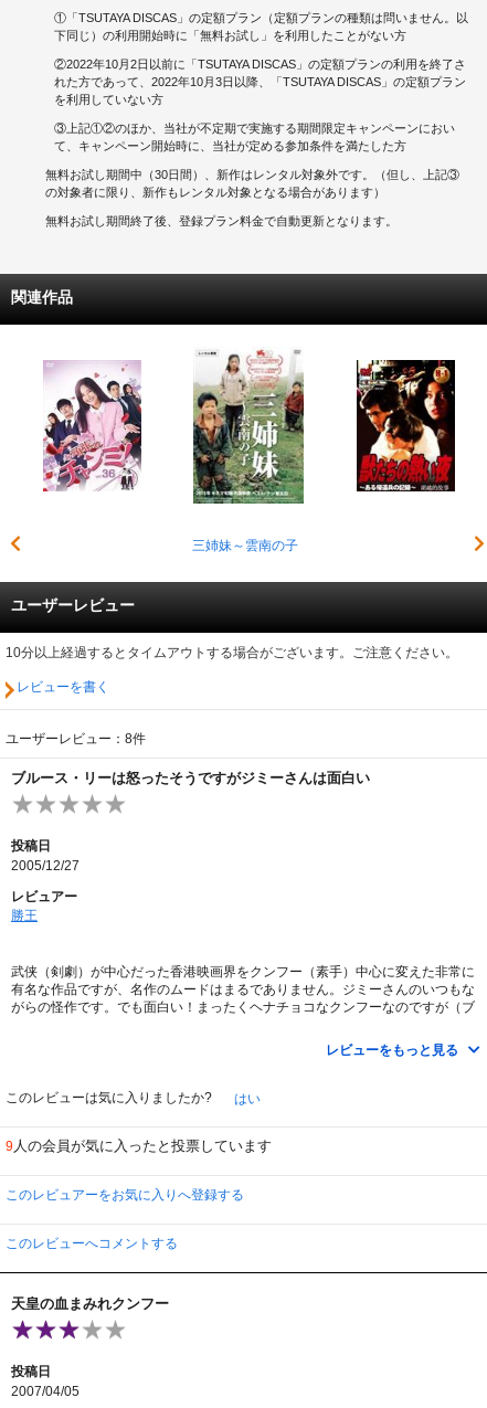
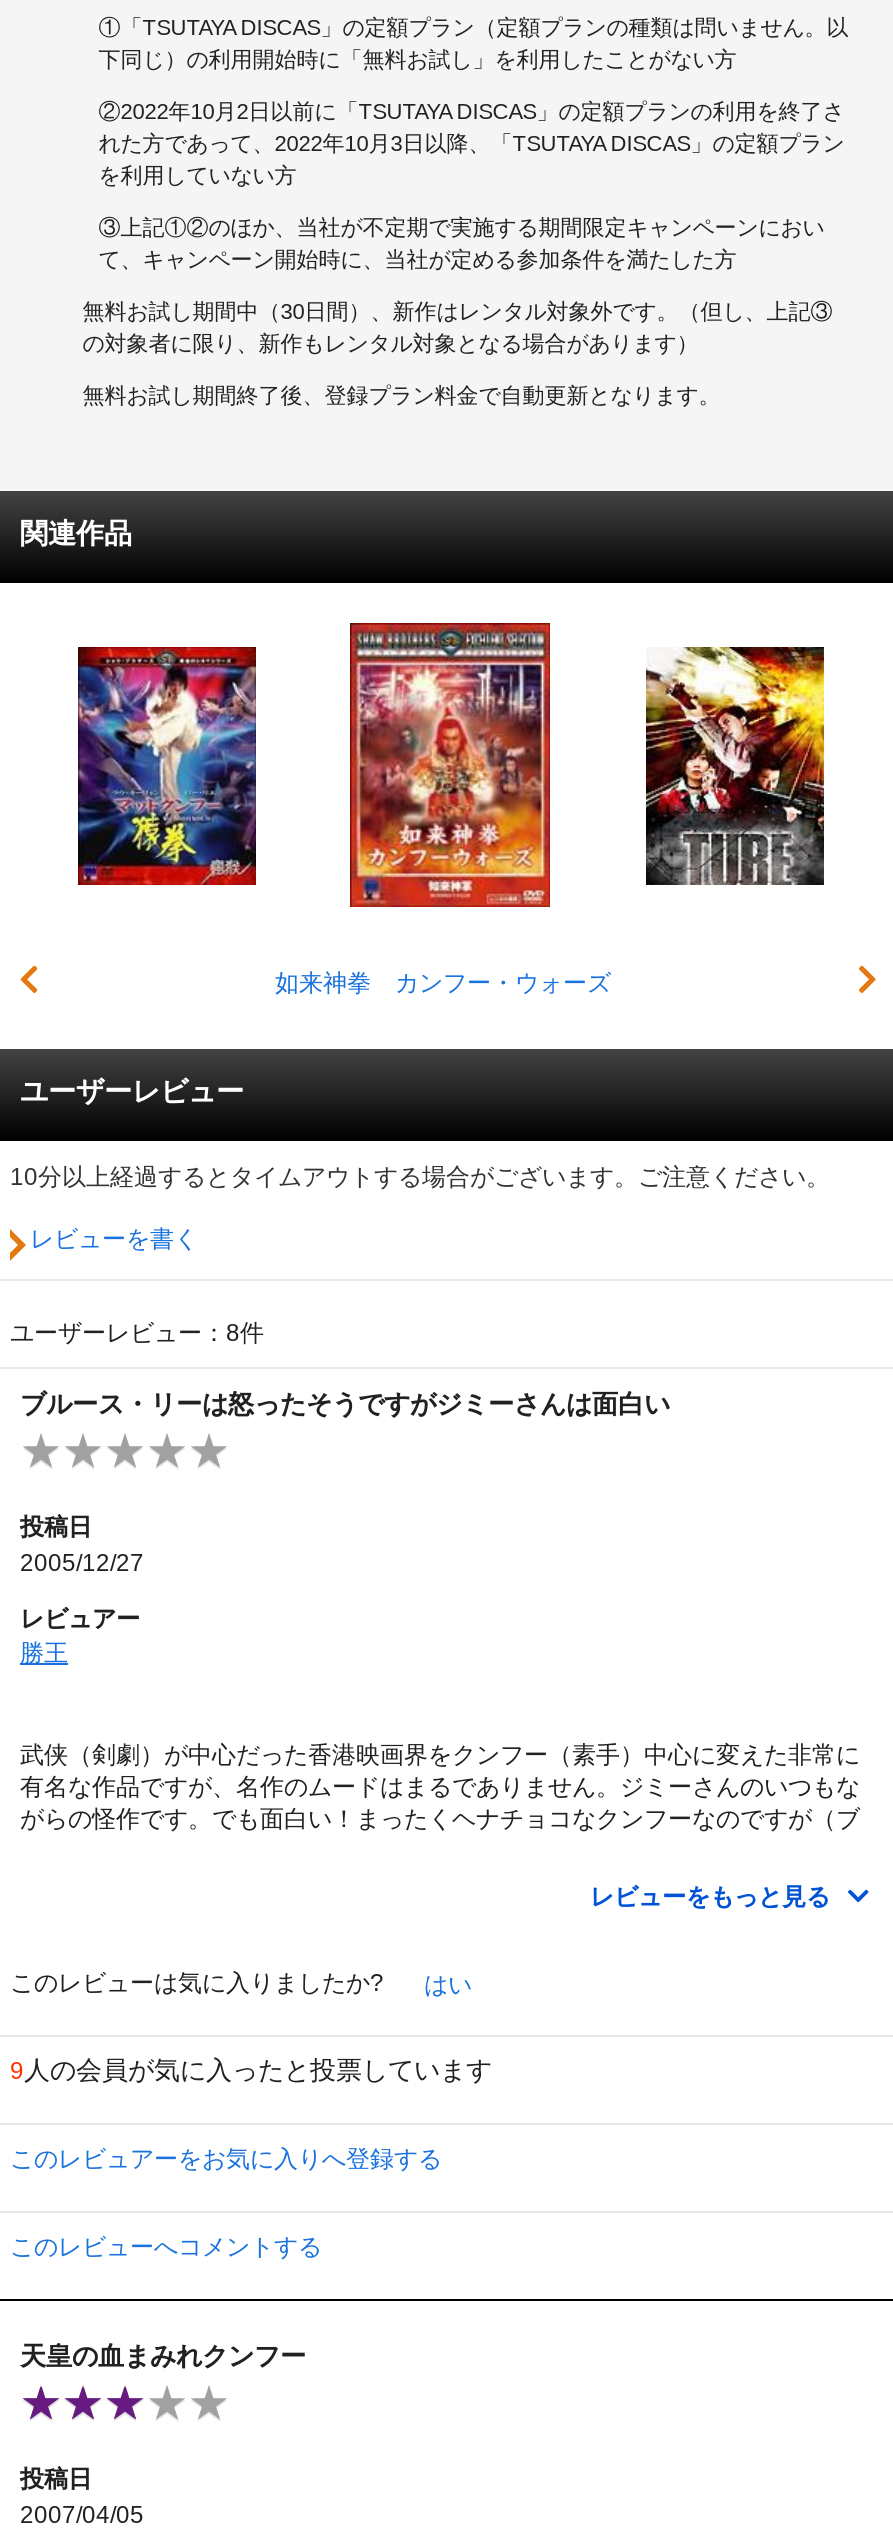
- [image]
- 三姉妹～雲南の子
+ [image]
+ 如来神拳 カンフー・ウォーズ

- [image]
+ [image]

- [image]
+ [image]
